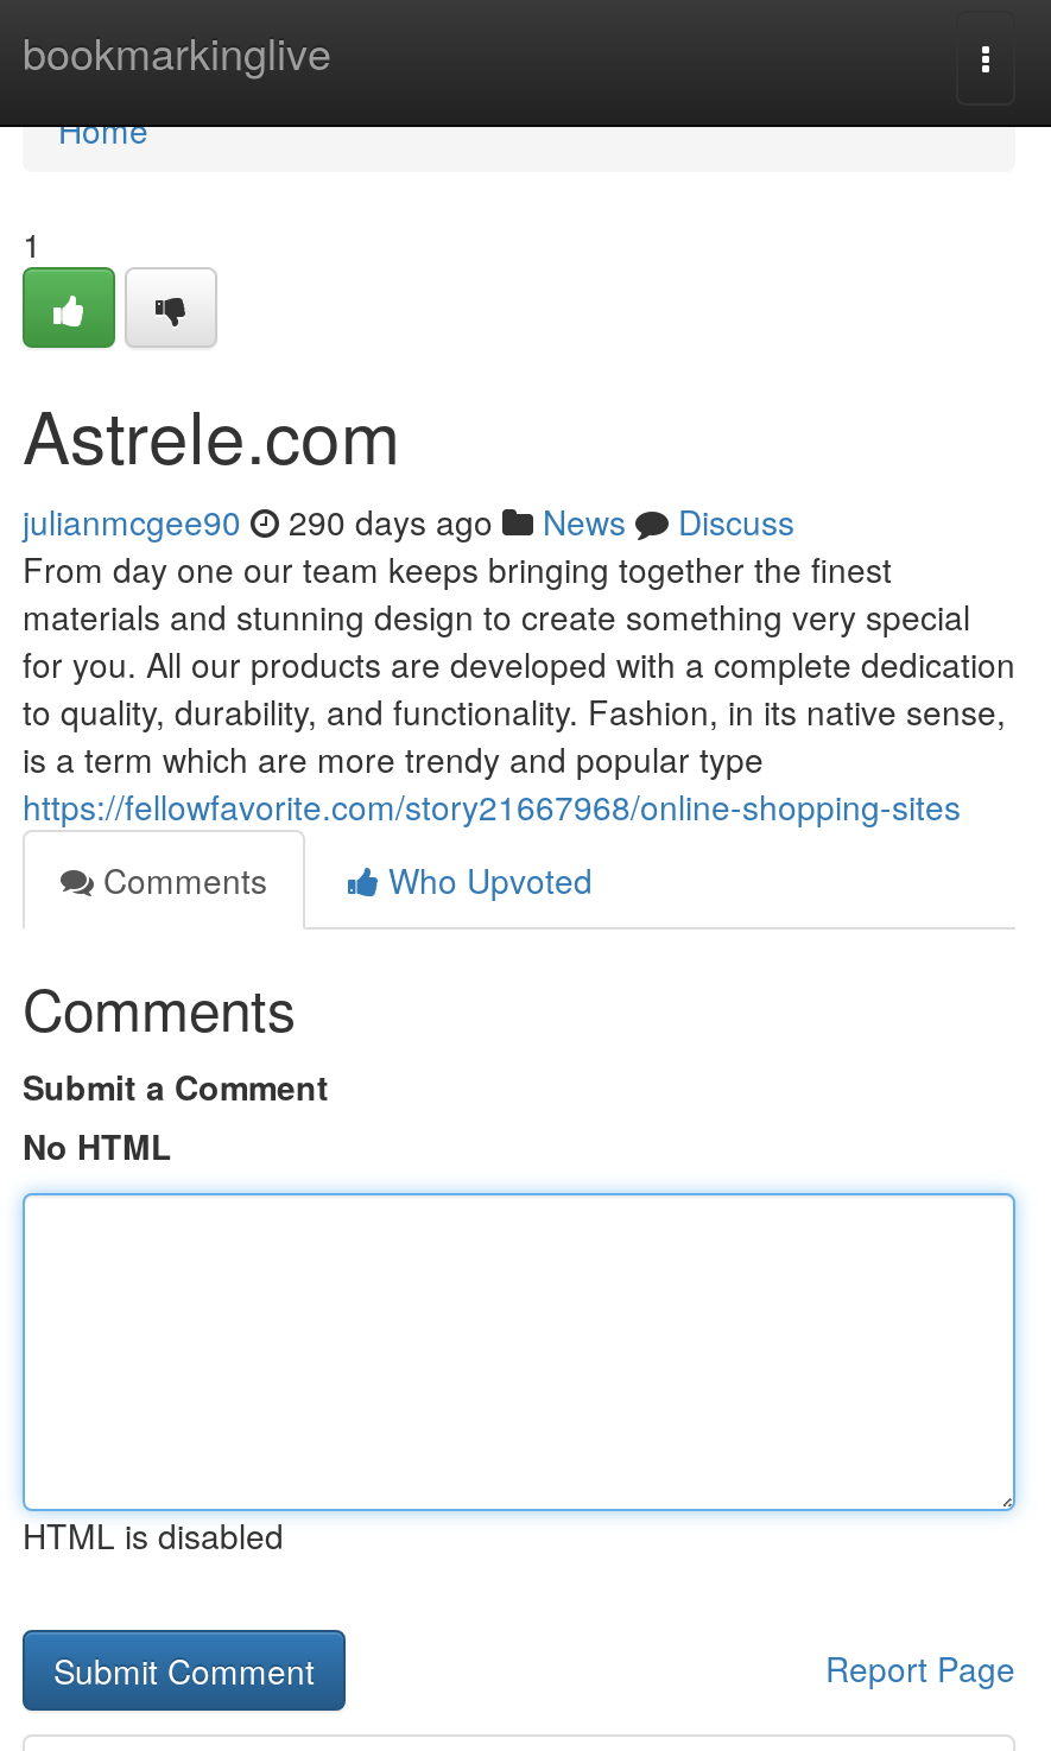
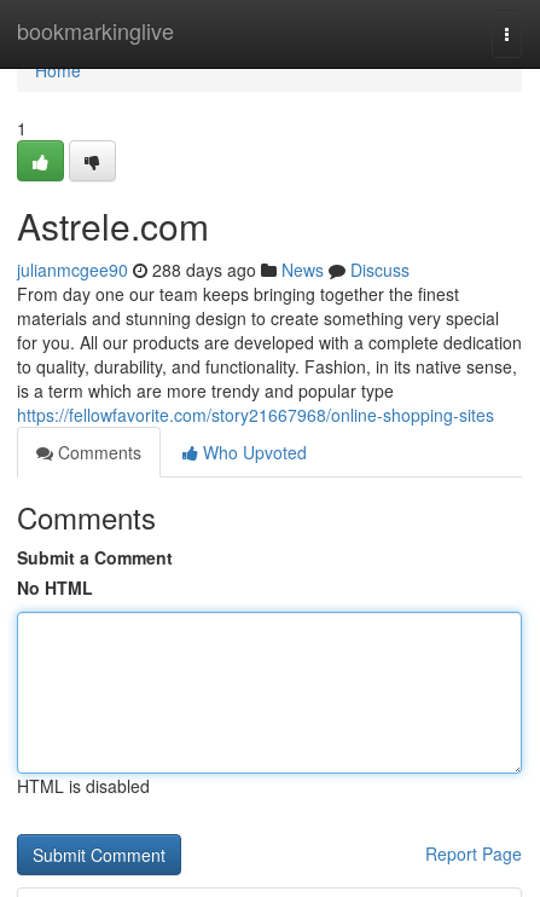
- julianmcgee90 290 days ago News Discuss
+ julianmcgee90 288 days ago News Discuss
